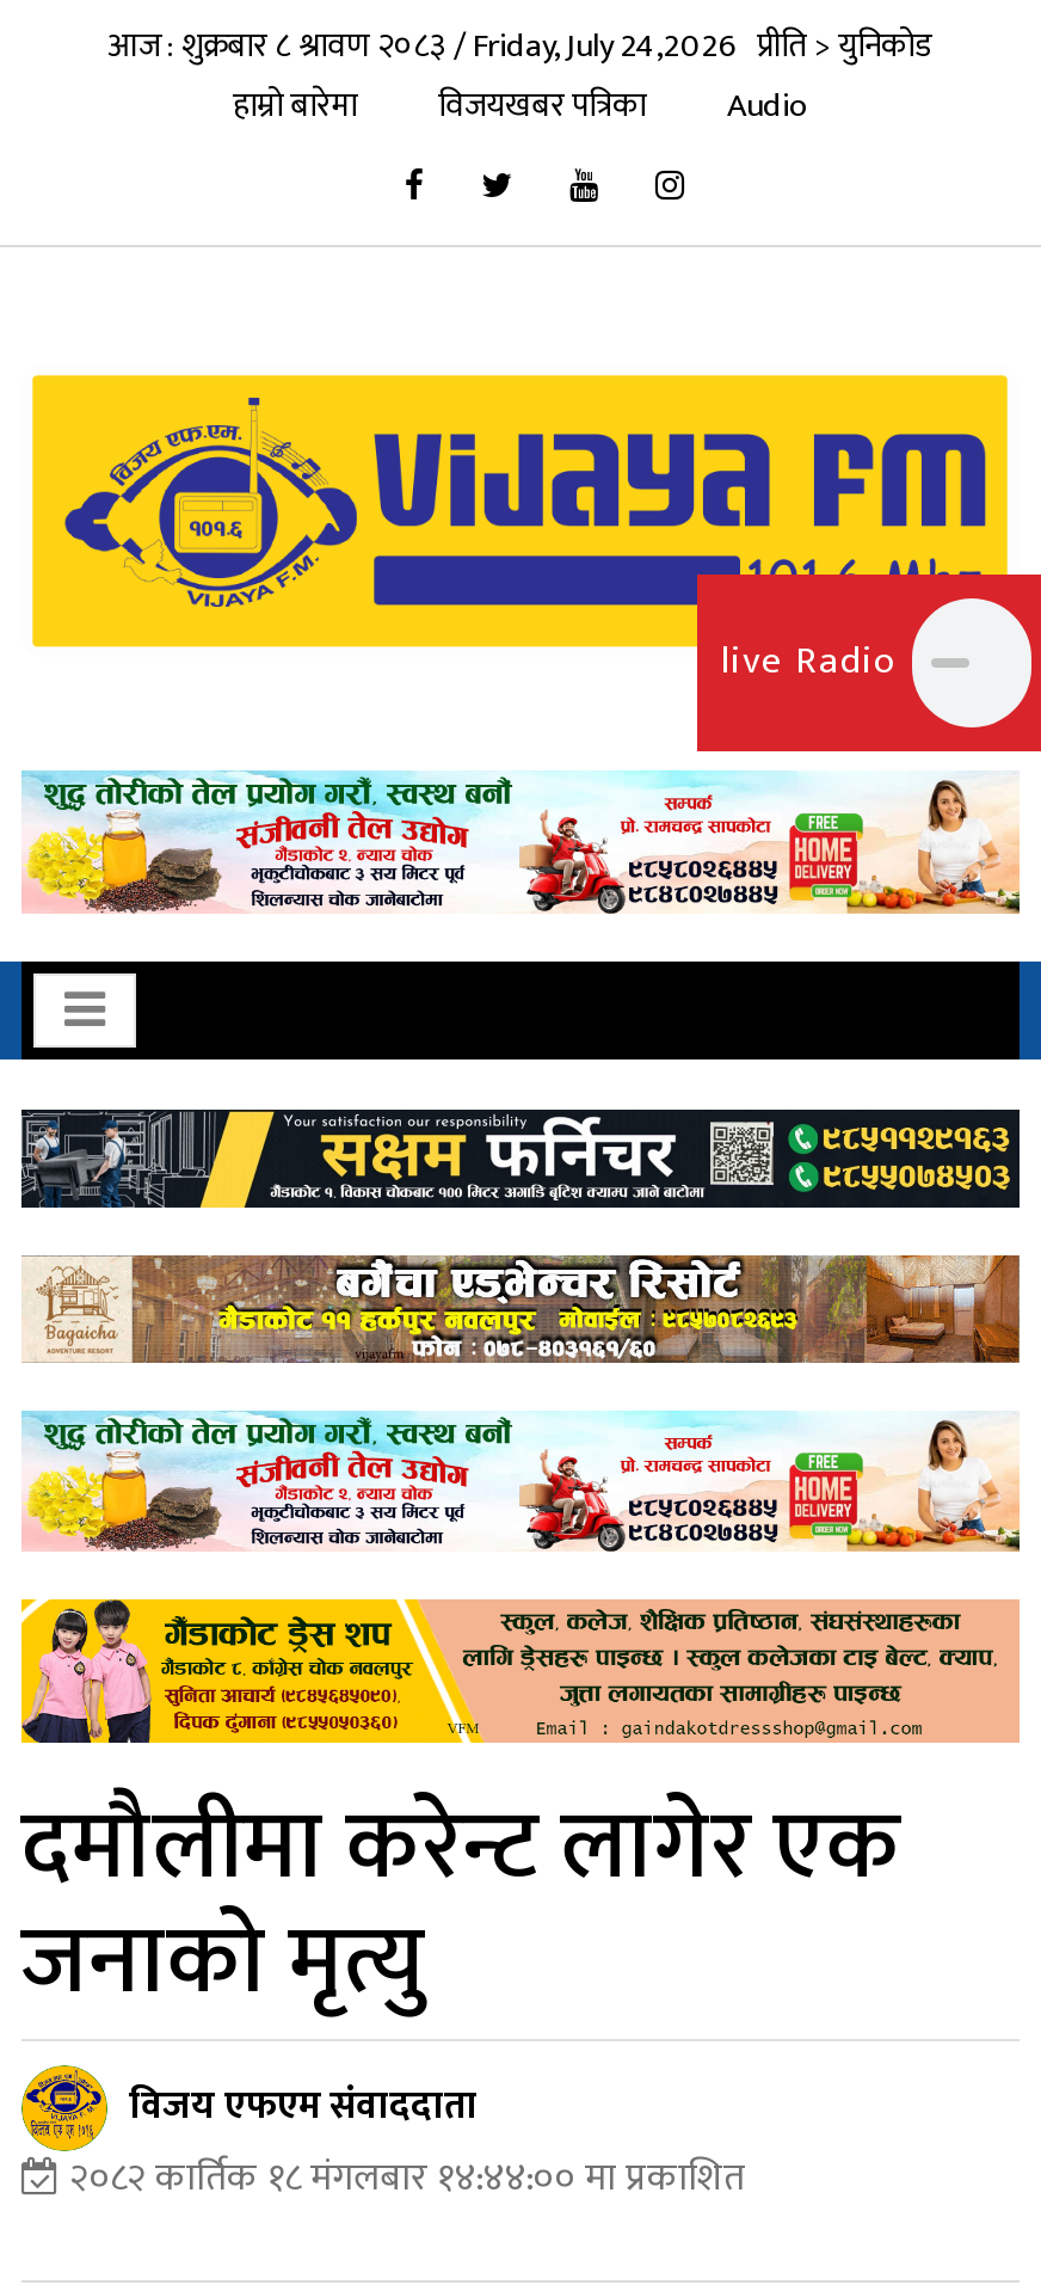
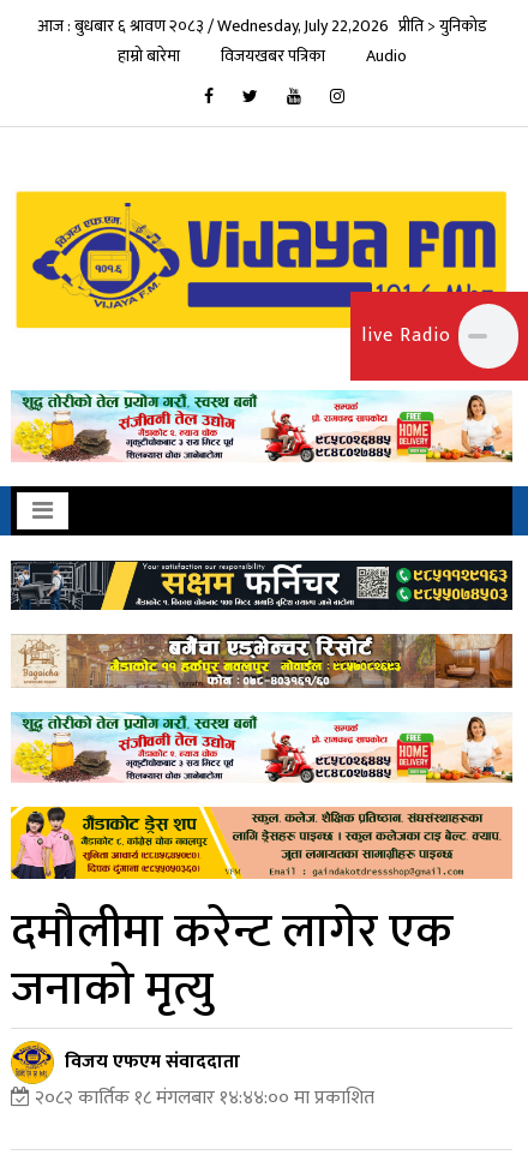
- आज : शुक्रबार ८ श्रावण २०८३ / Friday, July 24,2026 प्रीति > युनिकोड
+ आज : बुधबार ६ श्रावण २०८३ / Wednesday, July 22,2026 प्रीति > युनिकोड
